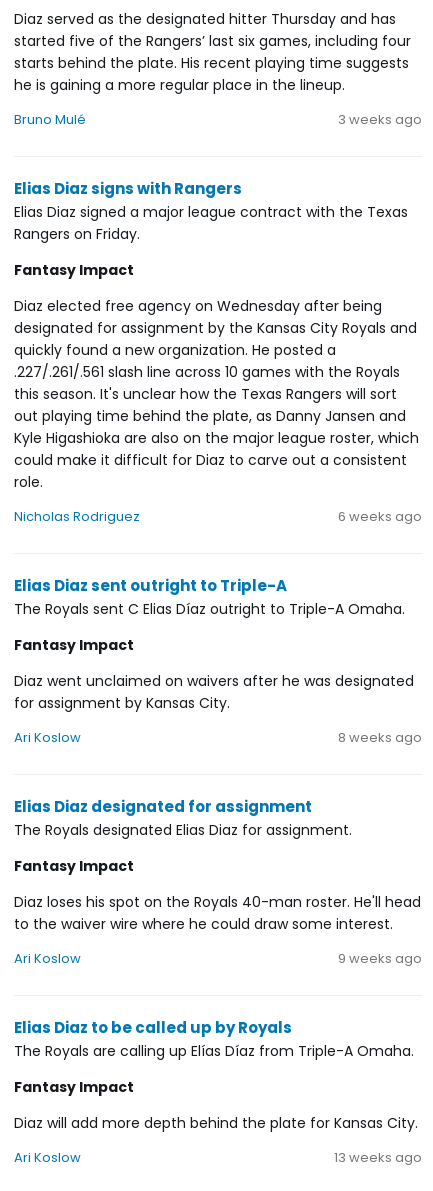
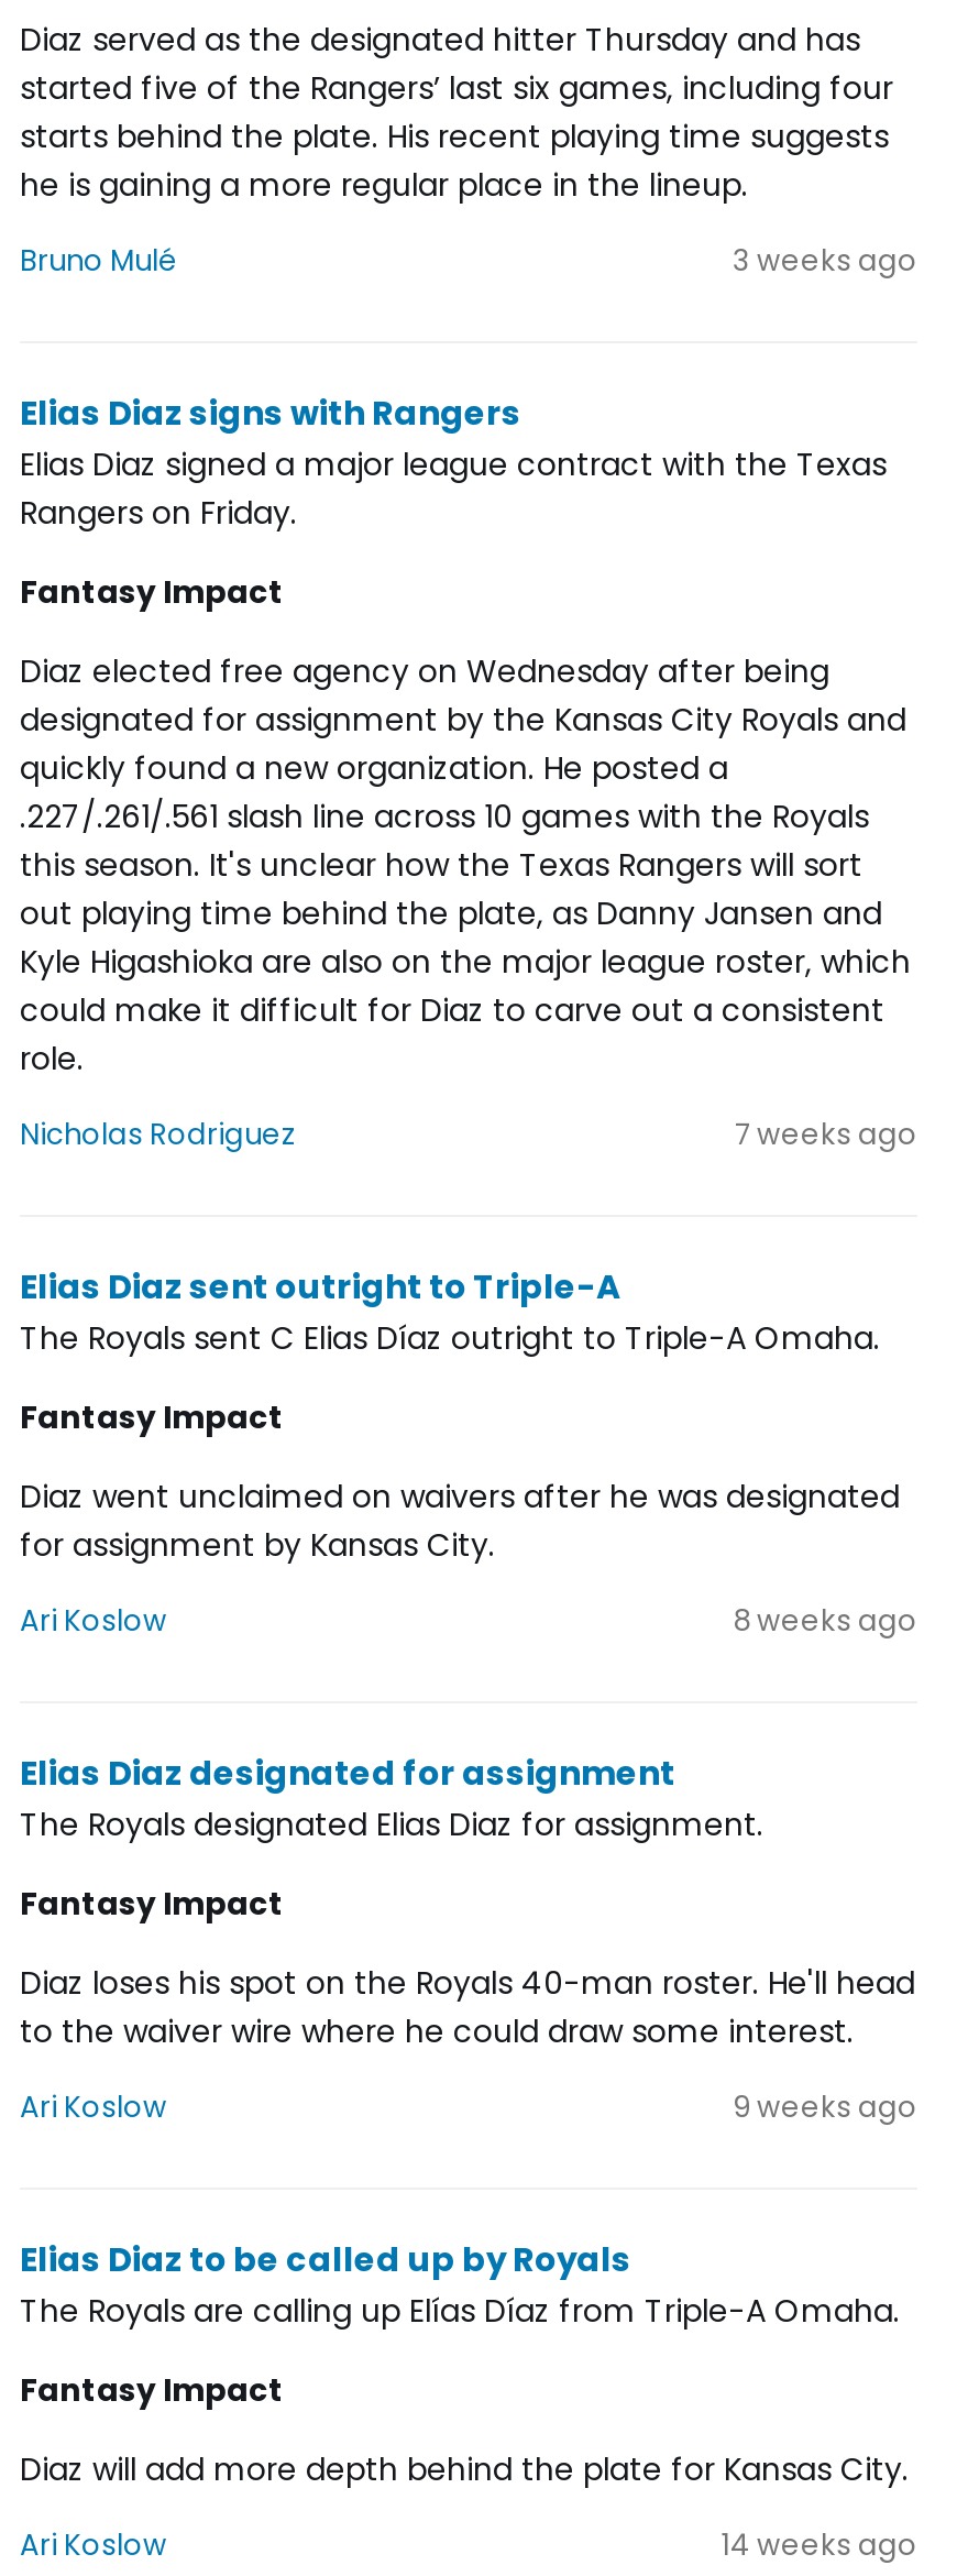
- 6 weeks ago
+ 7 weeks ago

- 13 weeks ago
+ 14 weeks ago
